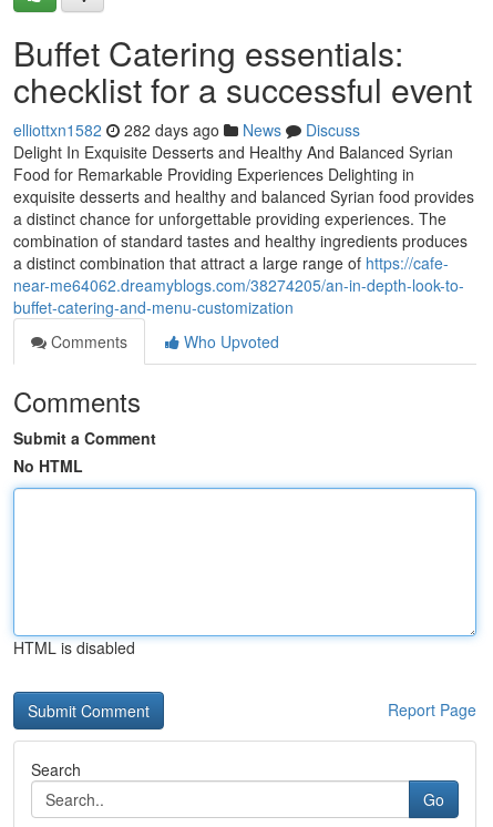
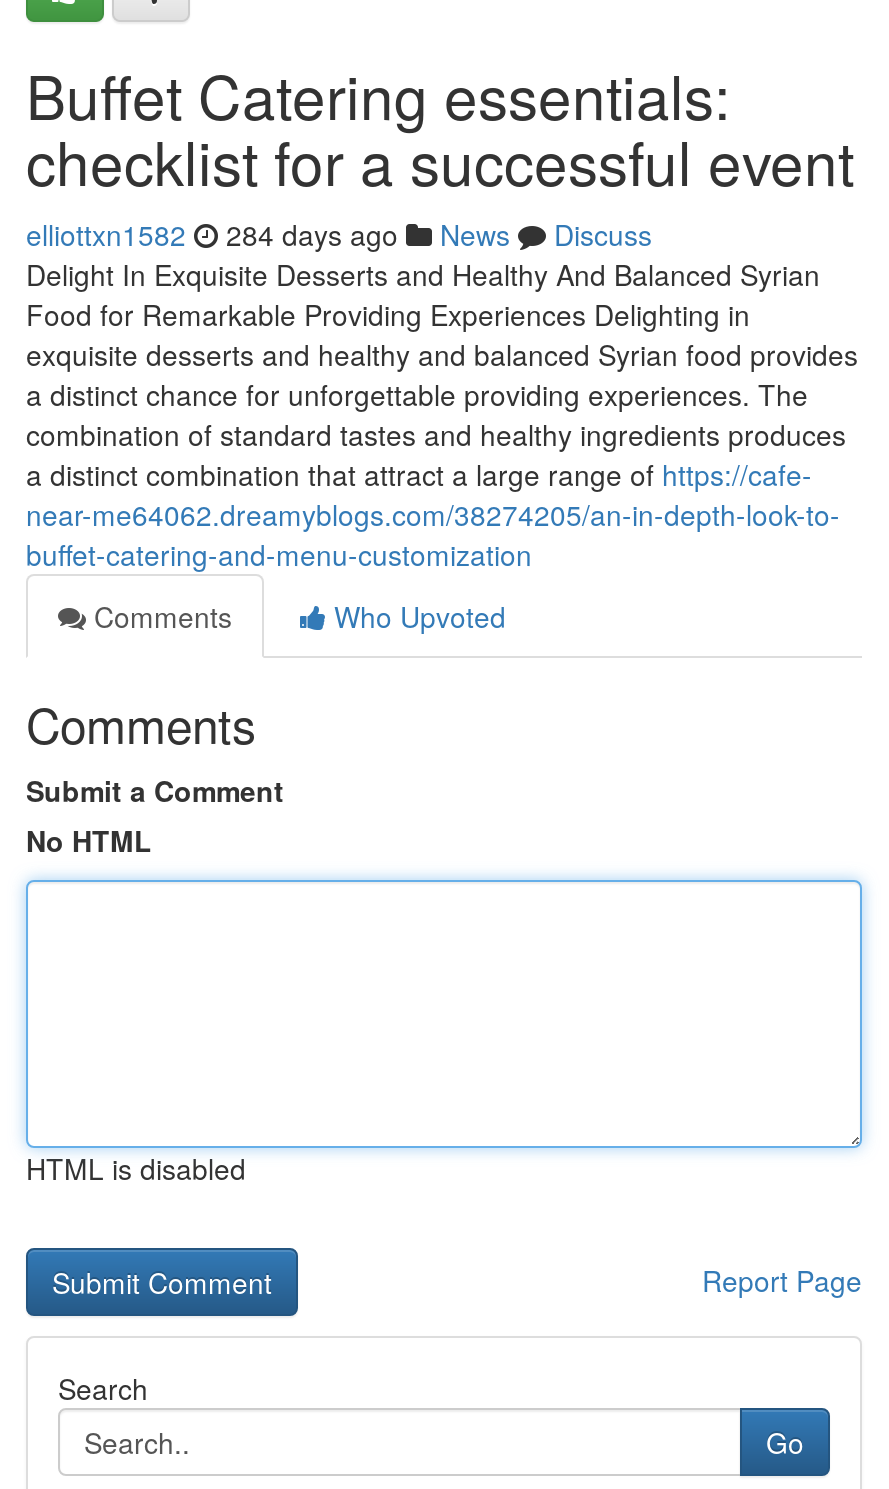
- elliottxn1582 282 days ago News Discuss
+ elliottxn1582 284 days ago News Discuss
